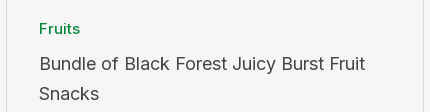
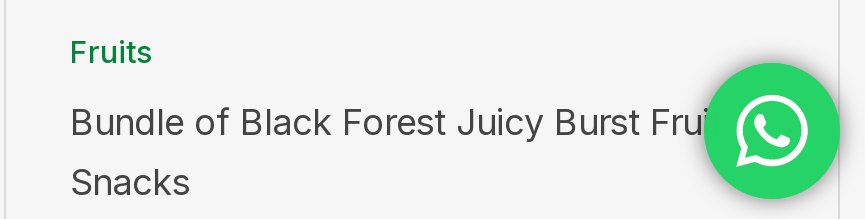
+ [image]
